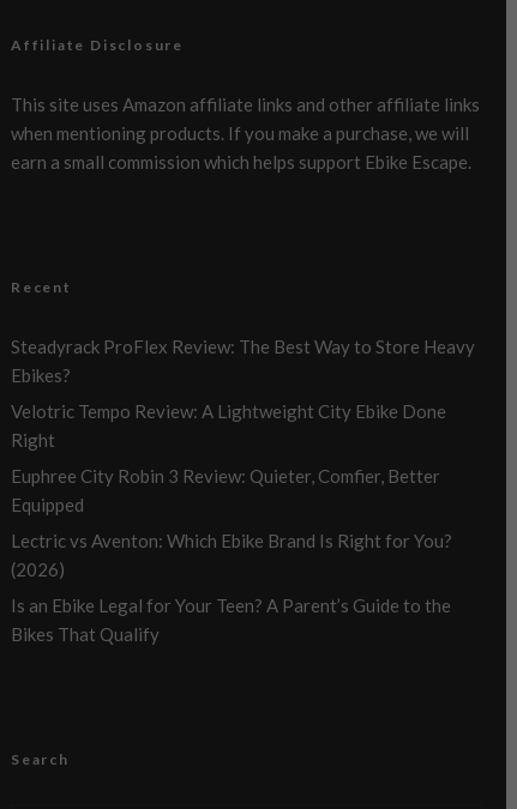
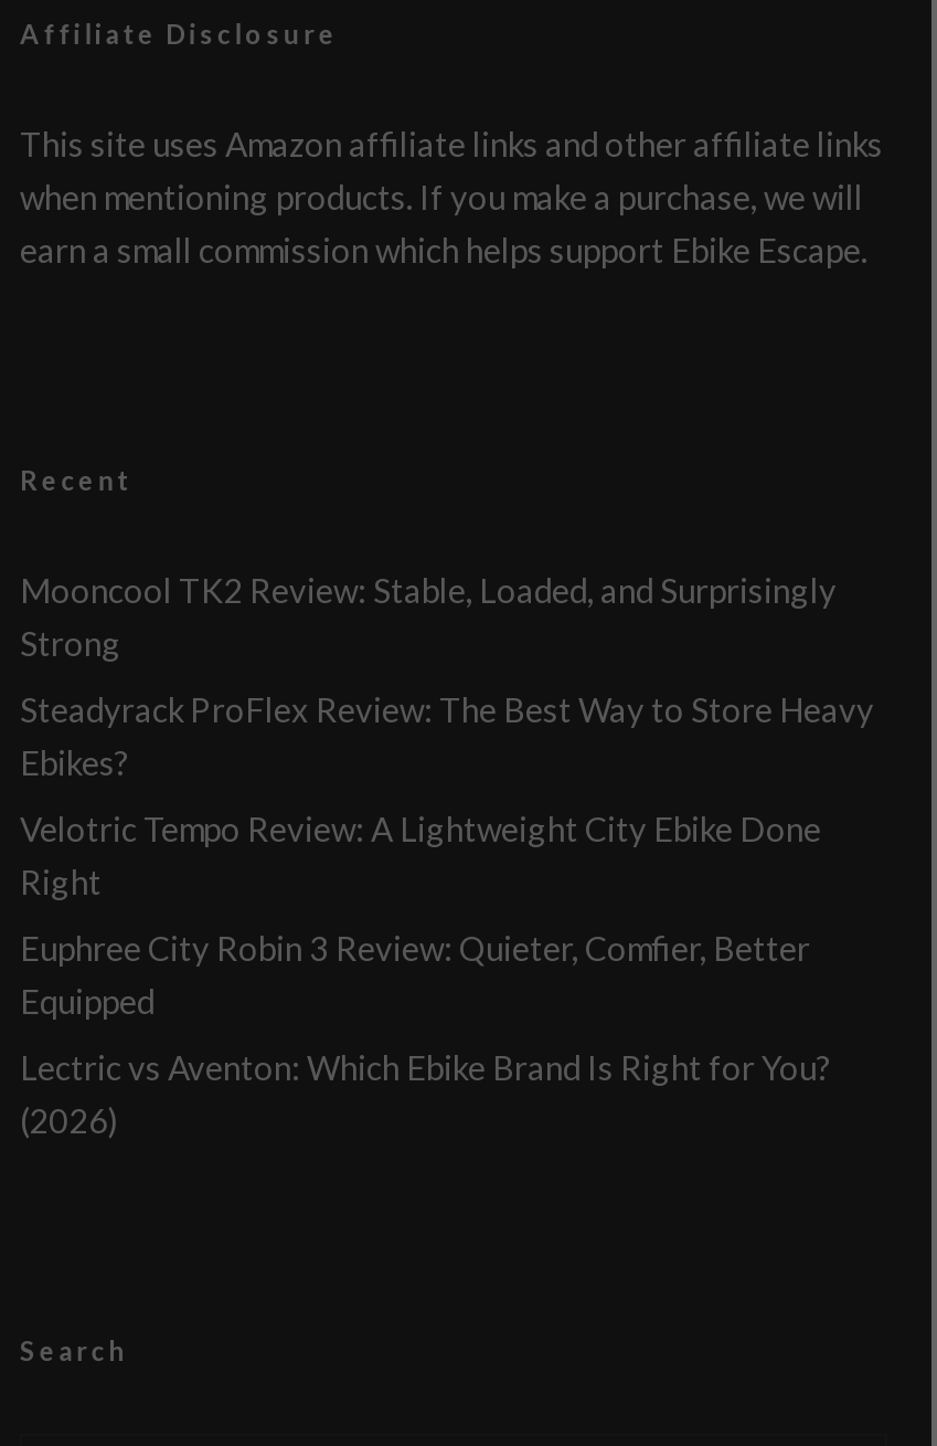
+ Mooncool TK2 Review: Stable, Loaded, and Surprisingly
+ Strong

moved down: Steadyrack ProFlex Review: The Best Way to Store Heavy | Ebikes? | Velotric Tempo Review: A Lightweight City Ebike Done | Right | Euphree City Robin 3 Review: Quieter, Comfier, Better | Equipped | Lectric vs Aventon: Which Ebike Brand Is Right for You? | (2026)

- Is an Ebike Legal for Your Teen? A Parent’s Guide to the
- Bikes That Qualify
